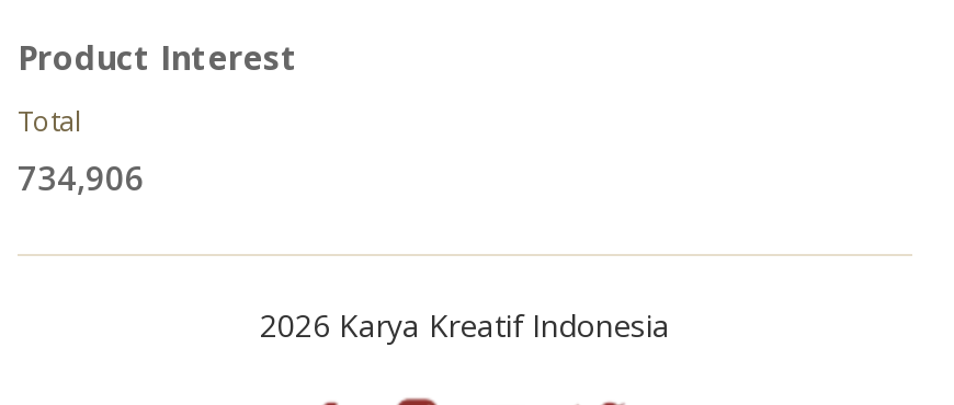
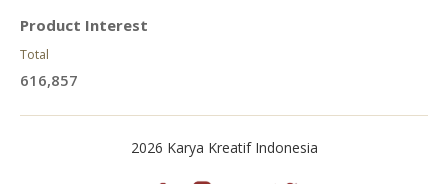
- 734,906
+ 616,857
